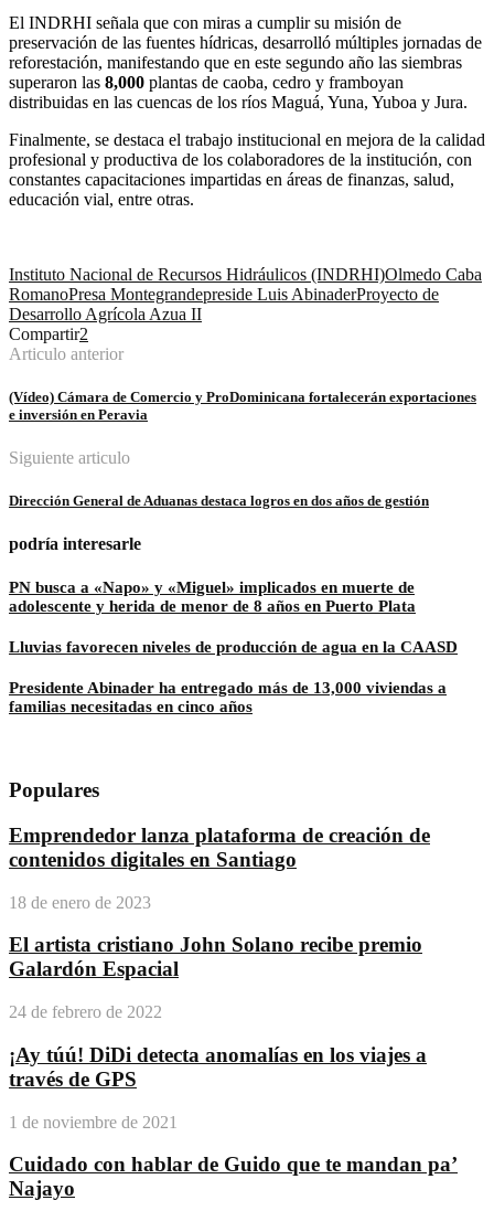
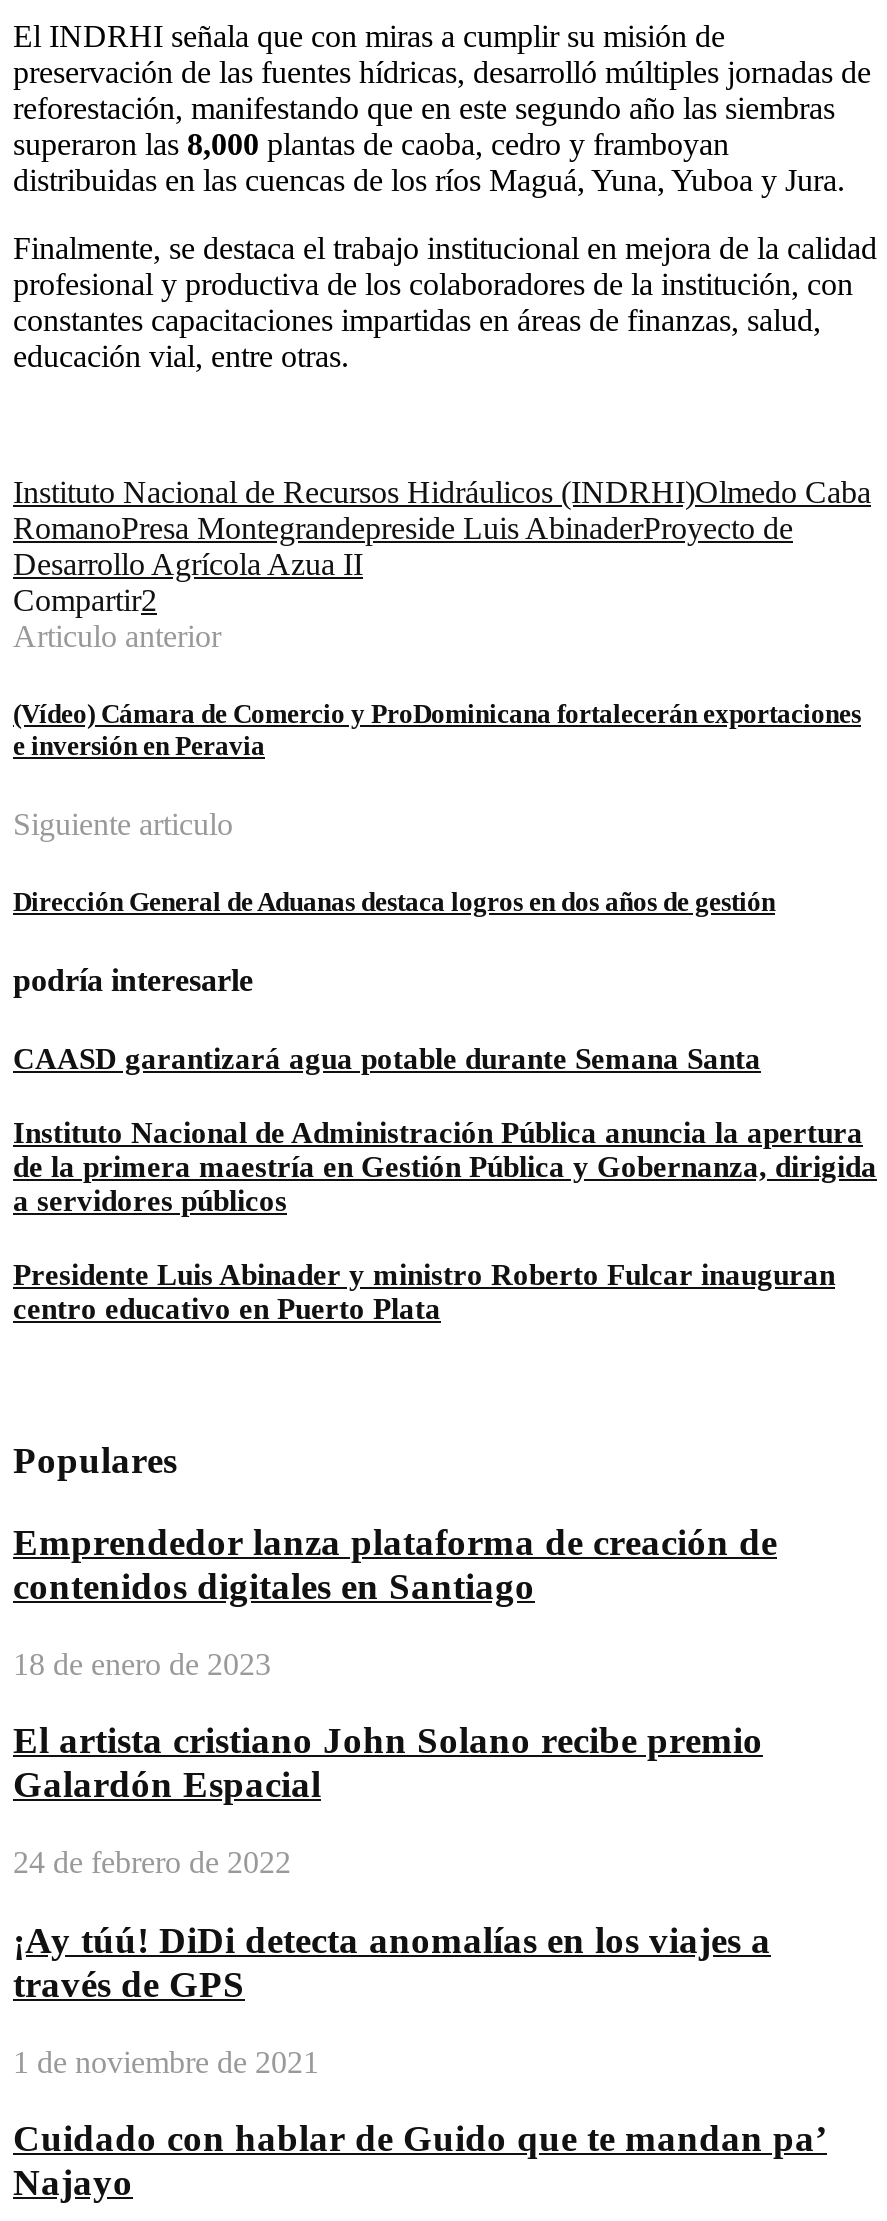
- PN busca a «Napo» y «Miguel» implicados en muerte de
- adolescente y herida de menor de 8 años en Puerto Plata
+ CAASD garantizará agua potable durante Semana Santa

- Lluvias favorecen niveles de producción de agua en la CAASD
+ Instituto Nacional de Administración Pública anuncia la apertura
+ de la primera maestría en Gestión Pública y Gobernanza, dirigida
+ a servidores públicos

- Presidente Abinader ha entregado más de 13,000 viviendas a
- familias necesitadas en cinco años
+ Presidente Luis Abinader y ministro Roberto Fulcar inauguran
+ centro educativo en Puerto Plata
